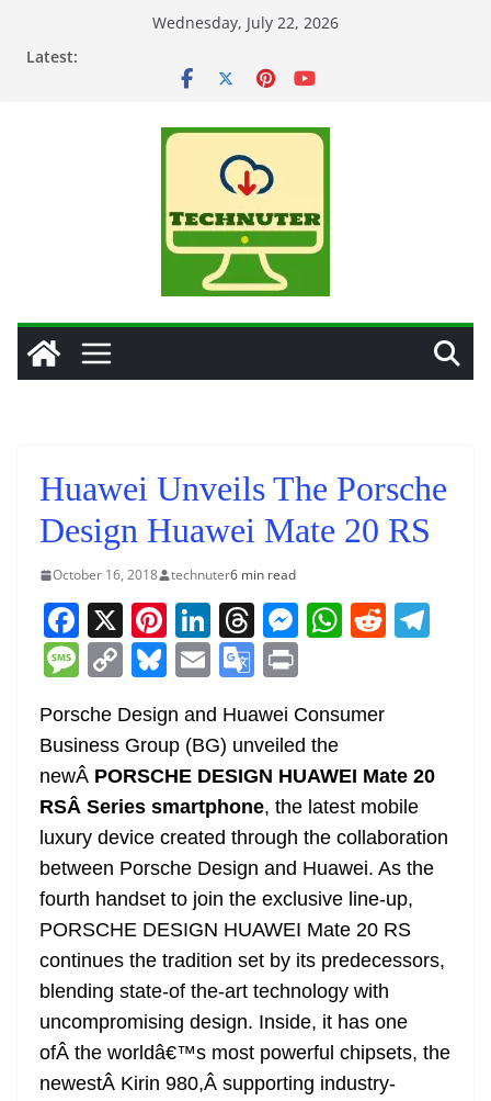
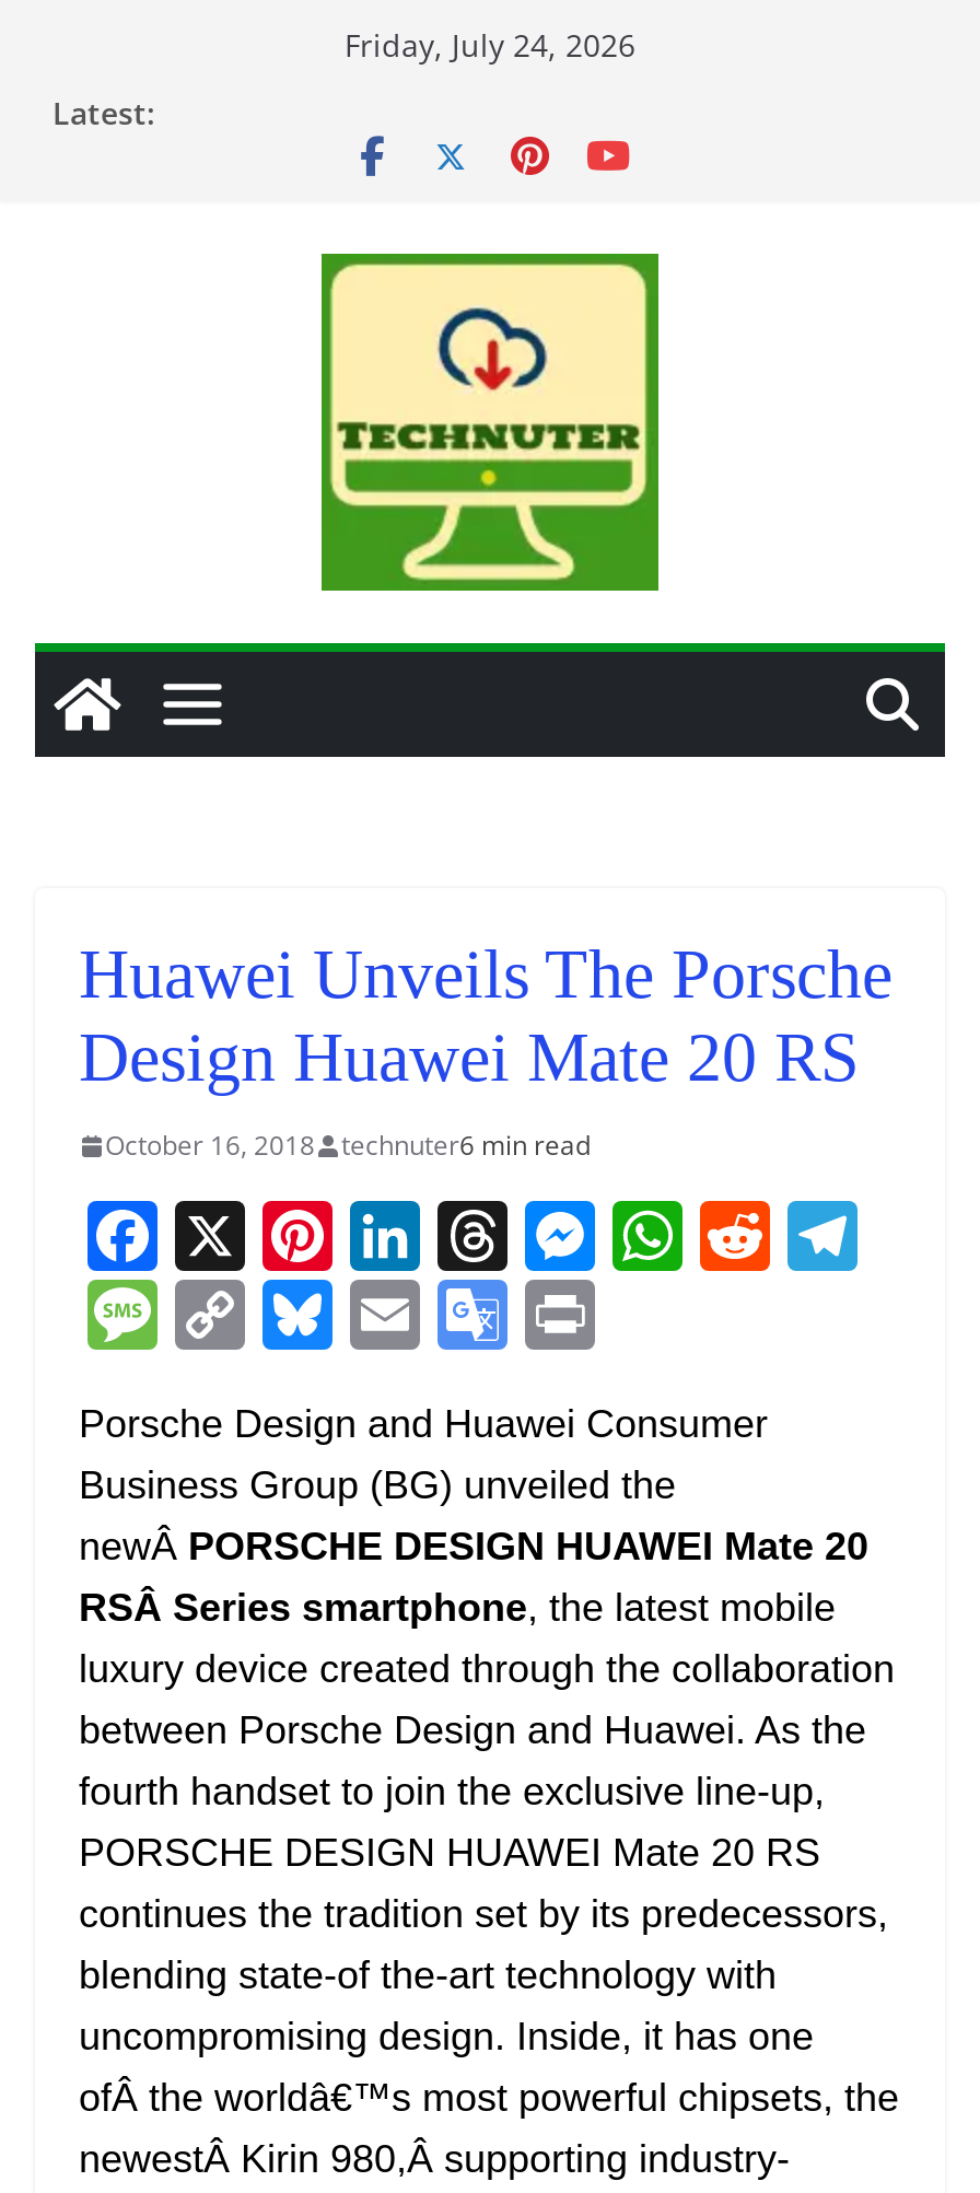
- Wednesday, July 22, 2026
+ Friday, July 24, 2026
